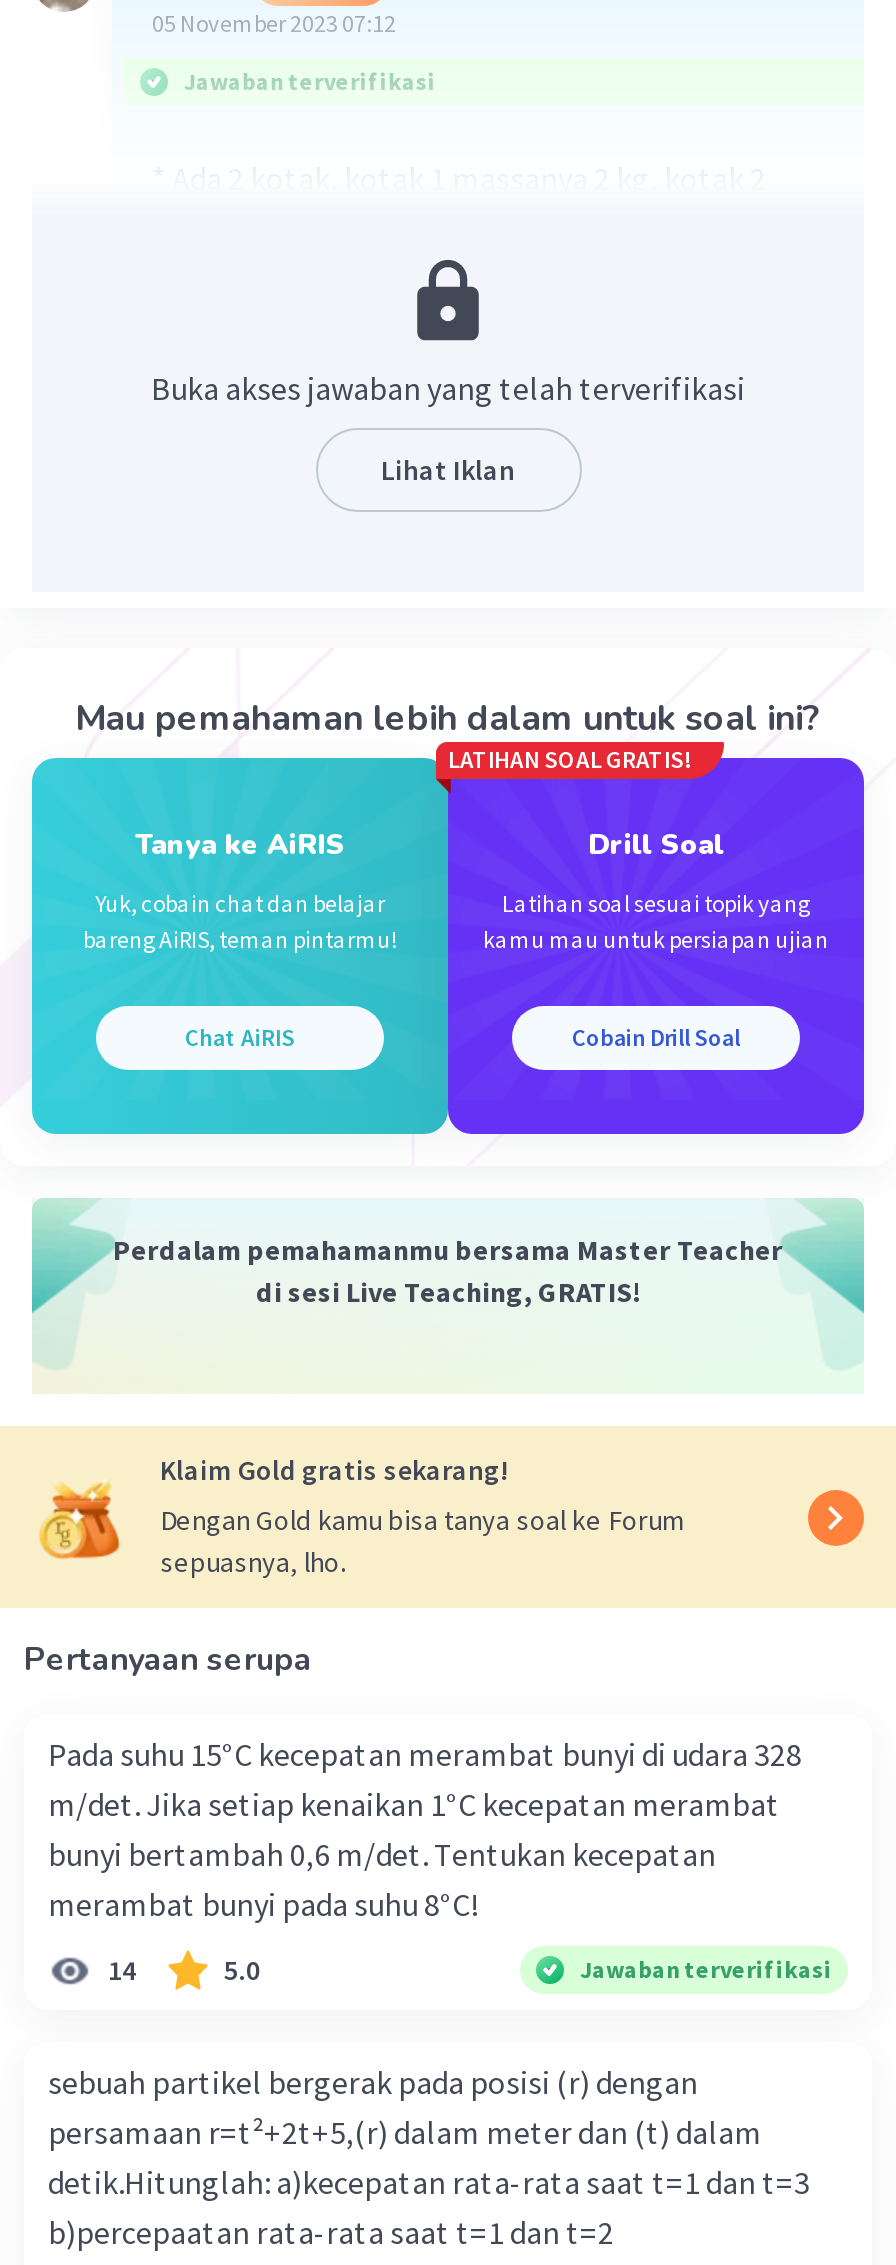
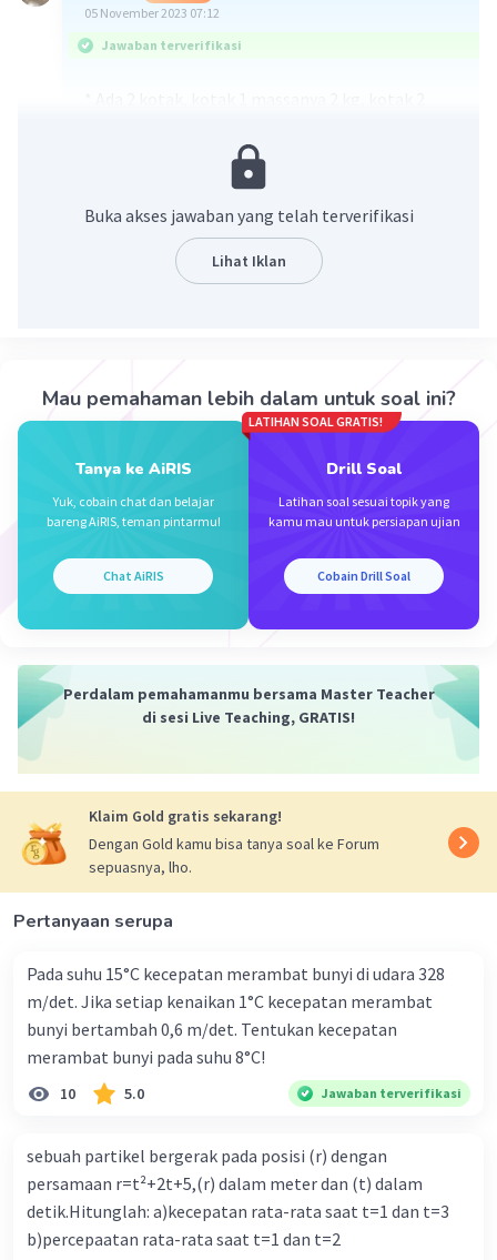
- 14
+ 10
